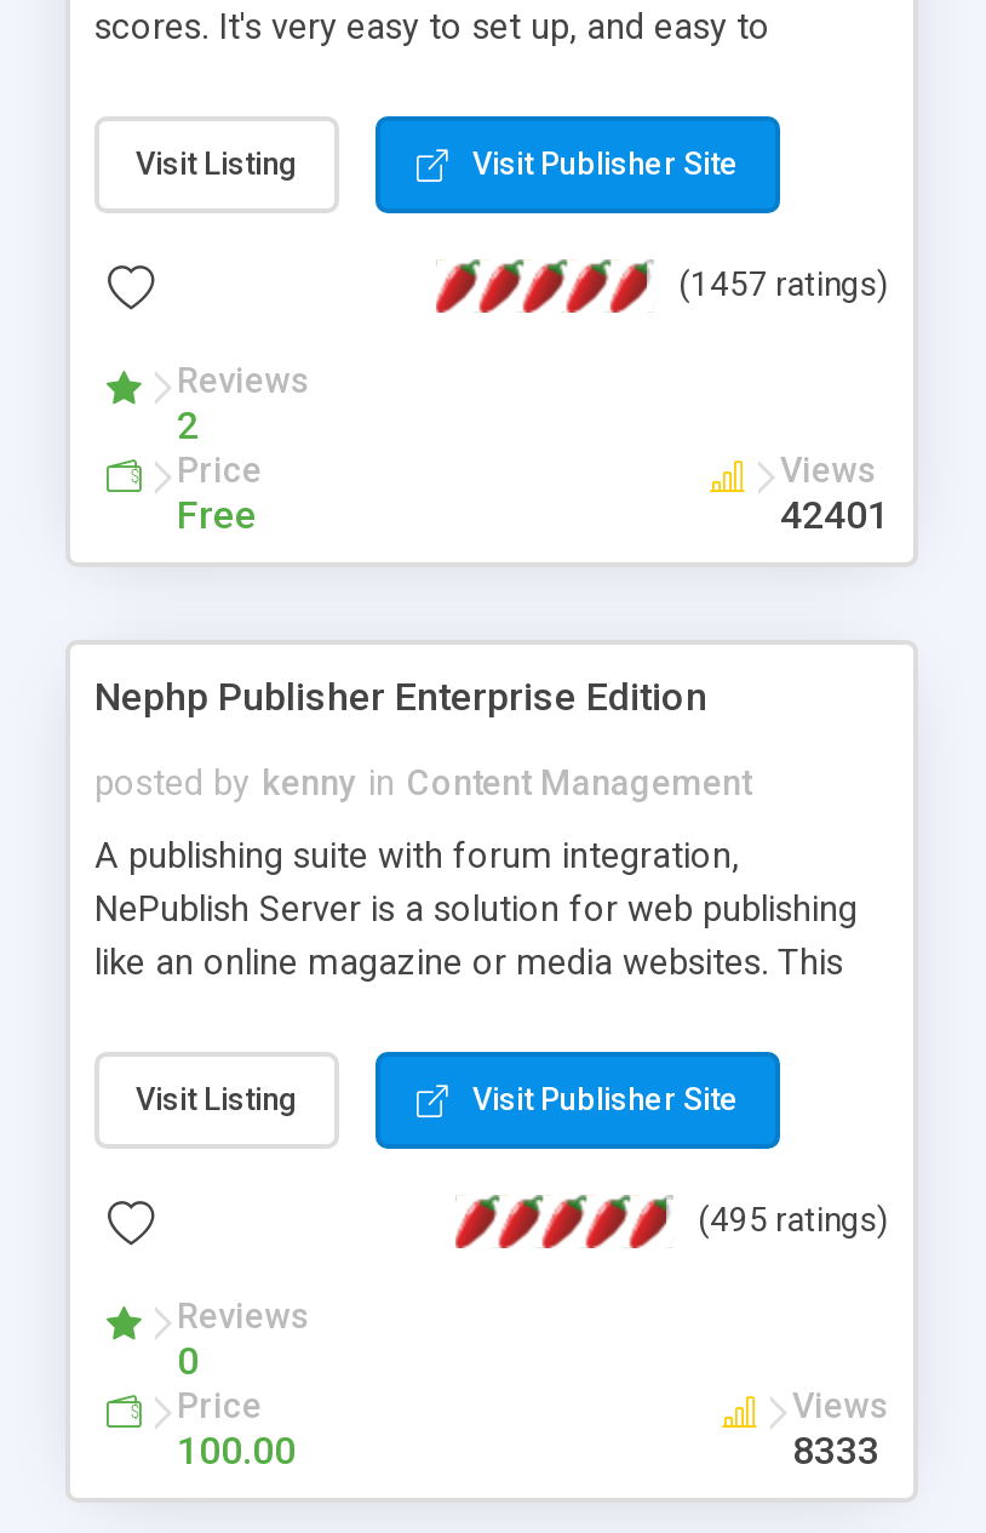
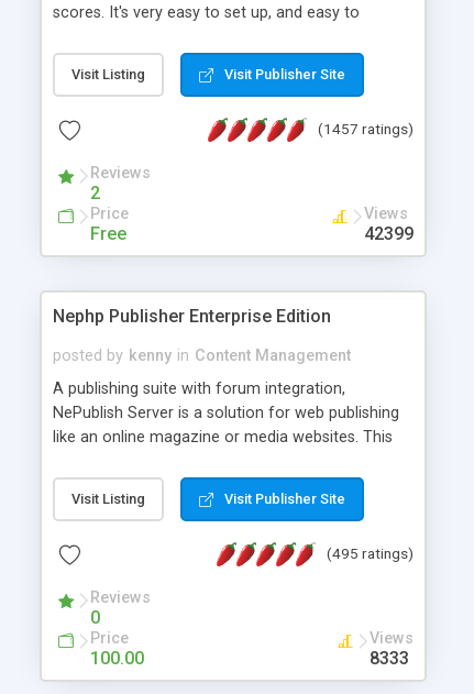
- 42401
+ 42399
